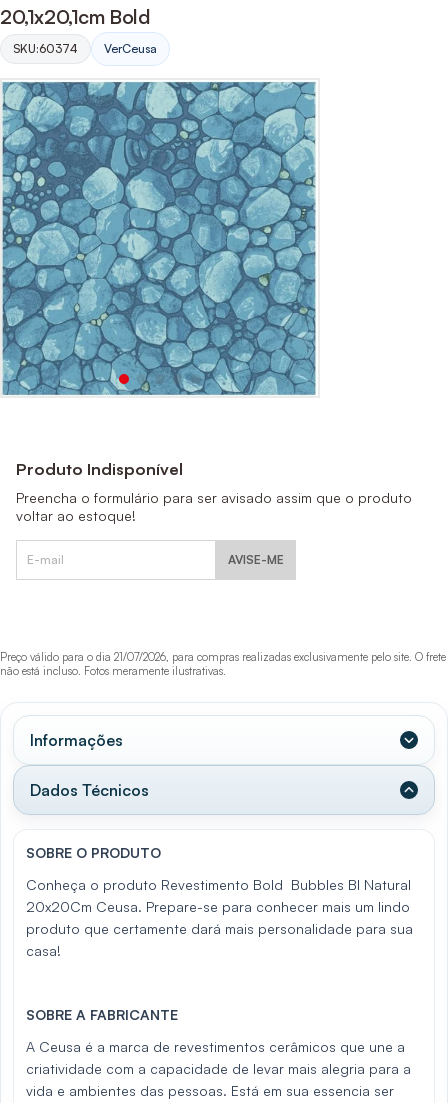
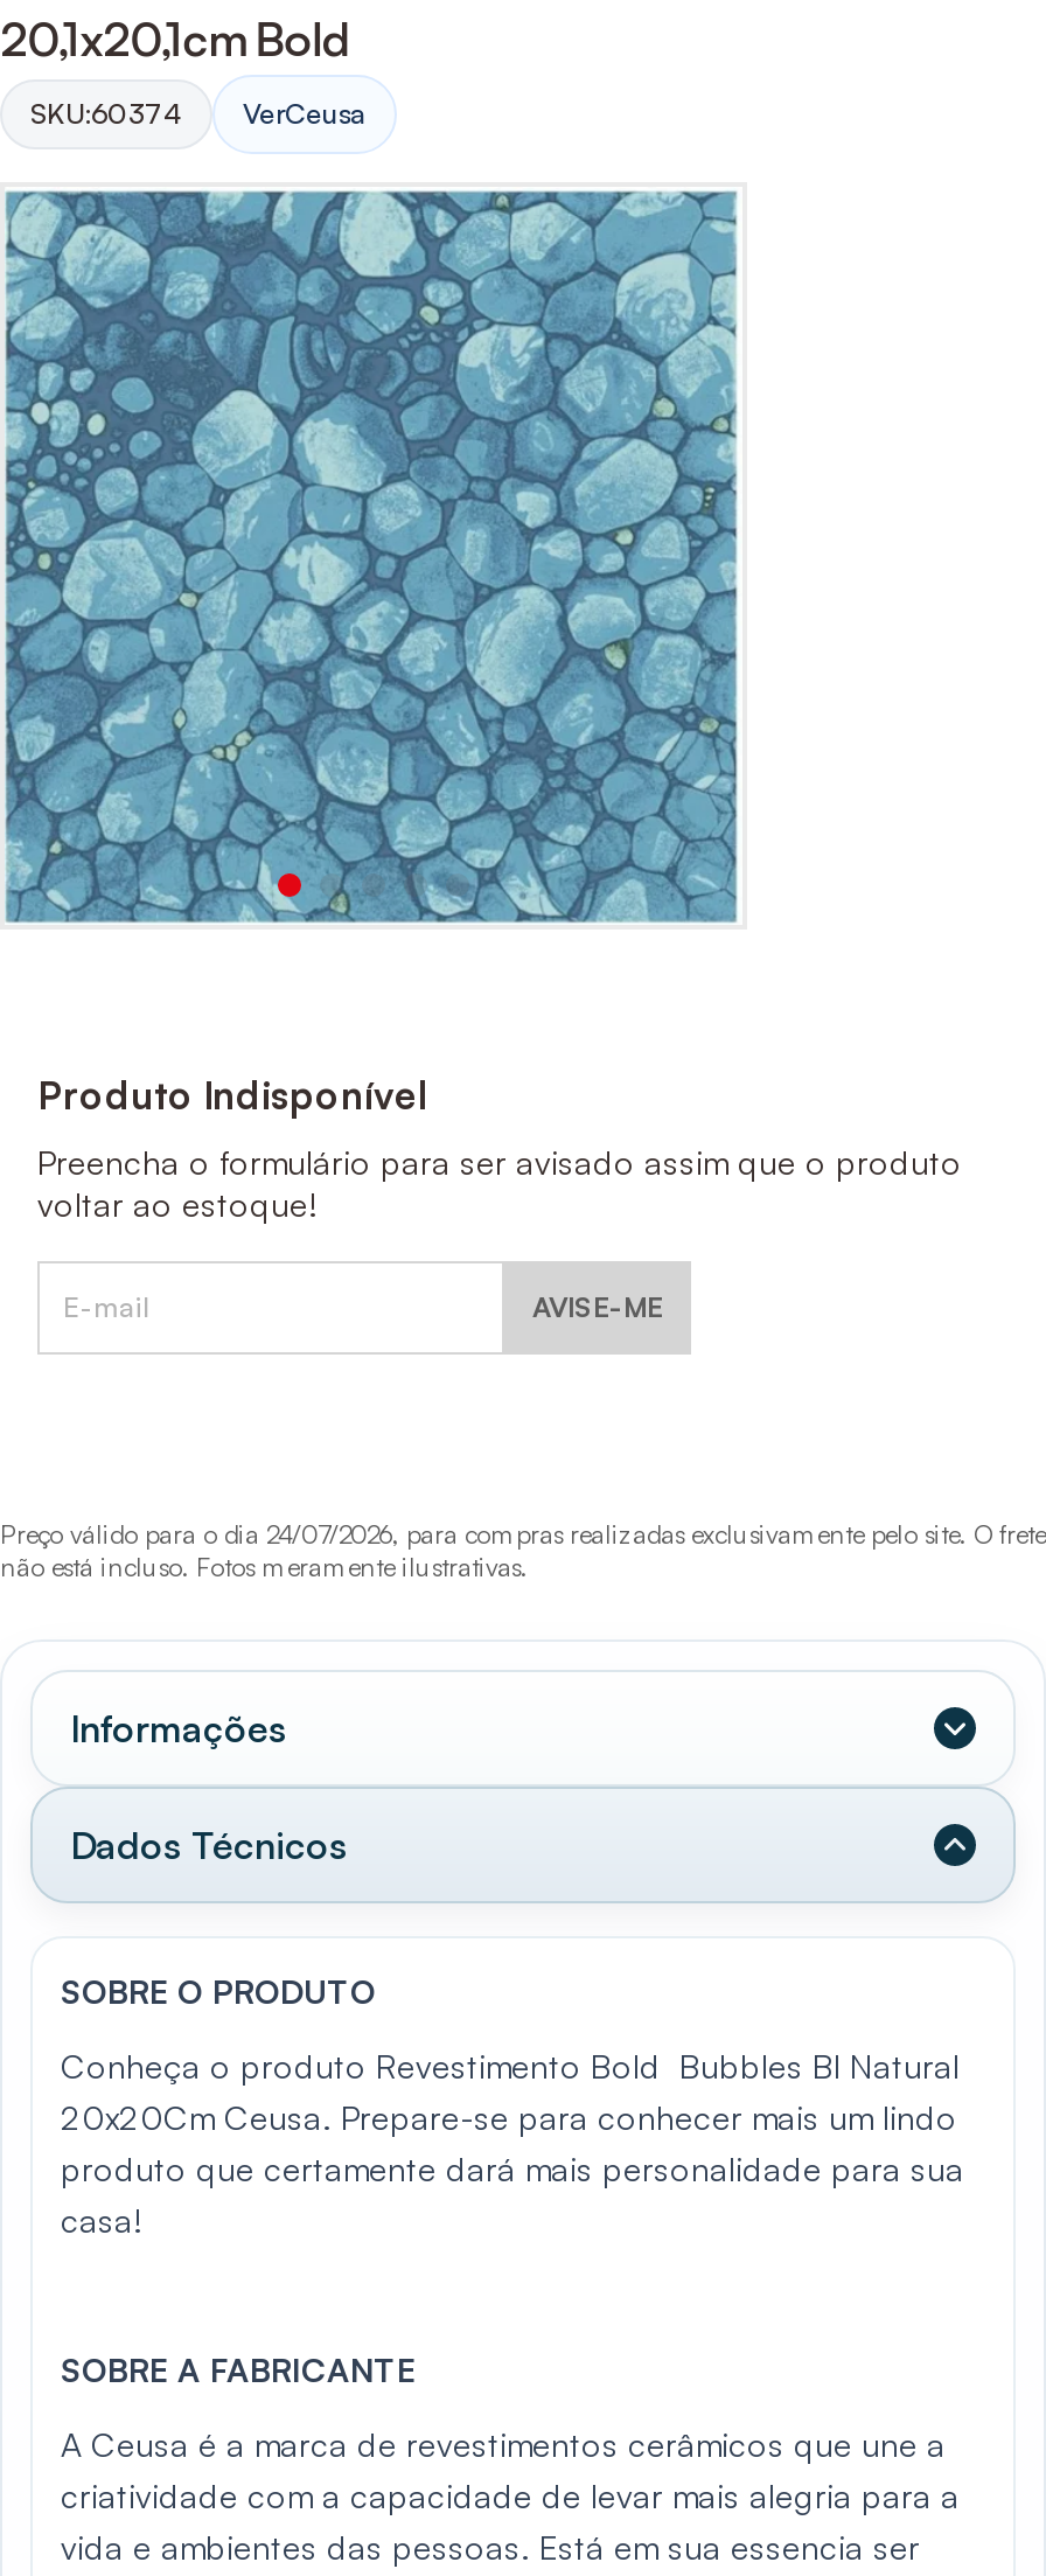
- Preço válido para o dia 21/07/2026, para compras realizadas exclusivamente pelo site. O frete
+ Preço válido para o dia 24/07/2026, para compras realizadas exclusivamente pelo site. O frete
